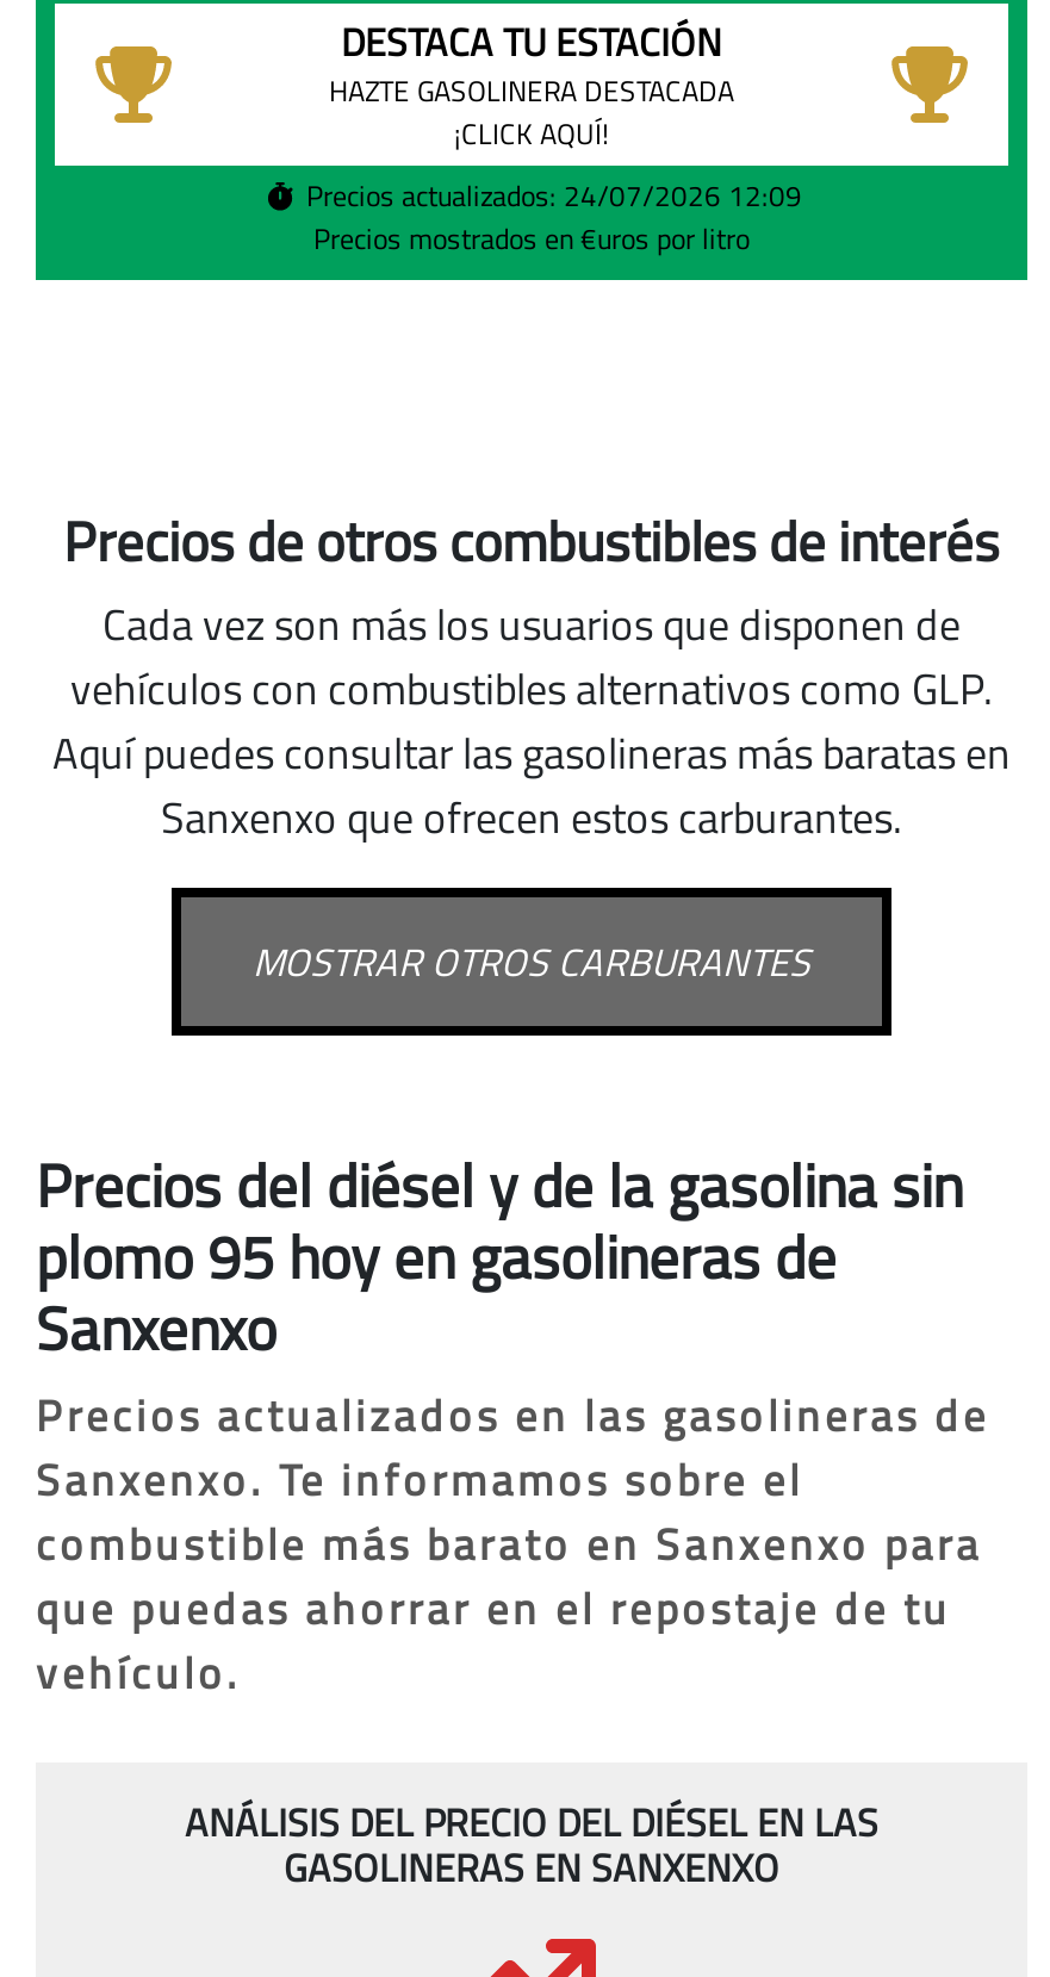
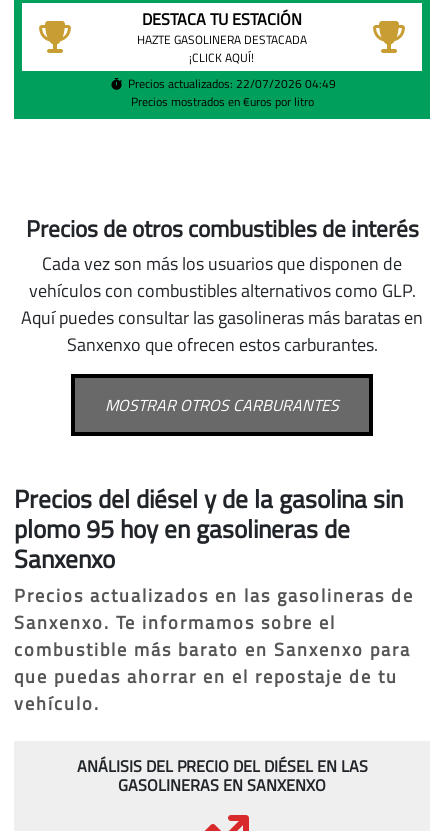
- Precios actualizados: 24/07/2026 12:09
+ Precios actualizados: 22/07/2026 04:49
